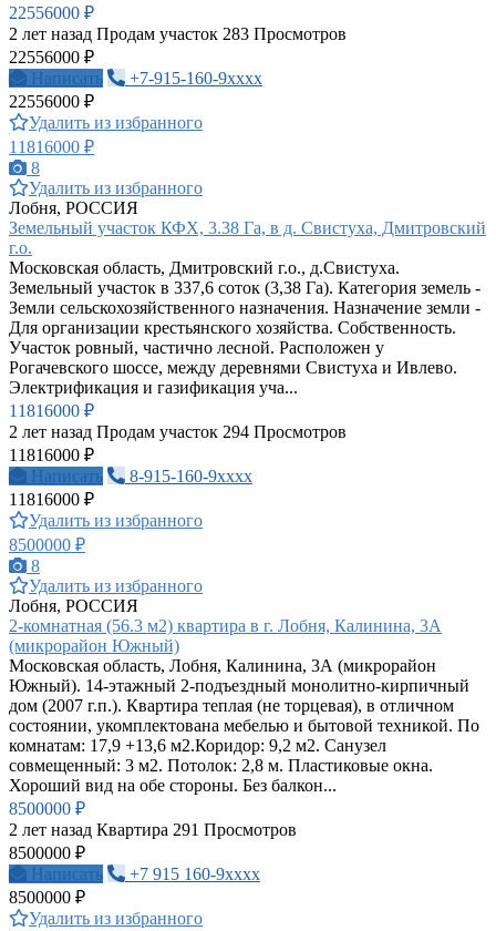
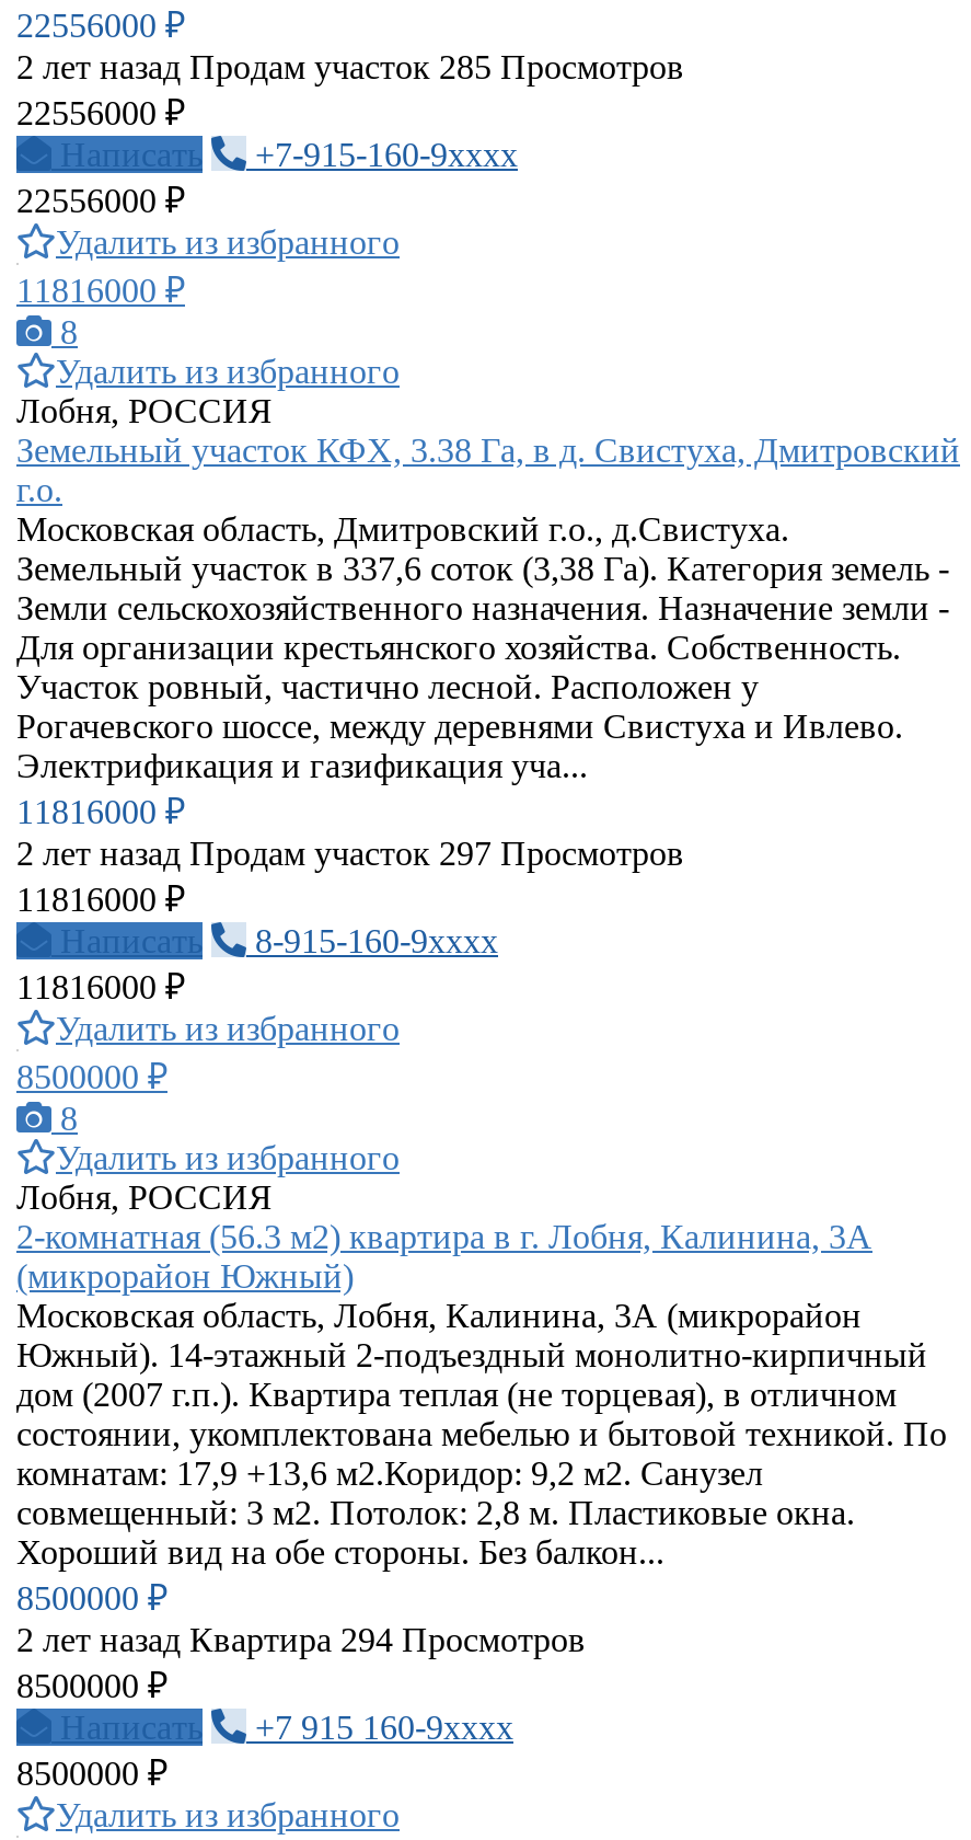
- 2 лет назад Продам участок 283 Просмотров
+ 2 лет назад Продам участок 285 Просмотров

- 2 лет назад Продам участок 294 Просмотров
+ 2 лет назад Продам участок 297 Просмотров

- 2 лет назад Квартира 291 Просмотров
+ 2 лет назад Квартира 294 Просмотров
